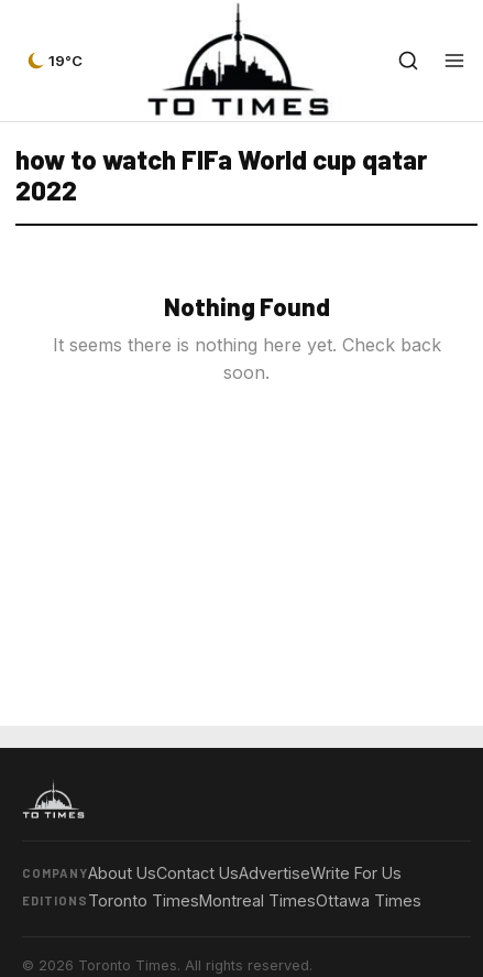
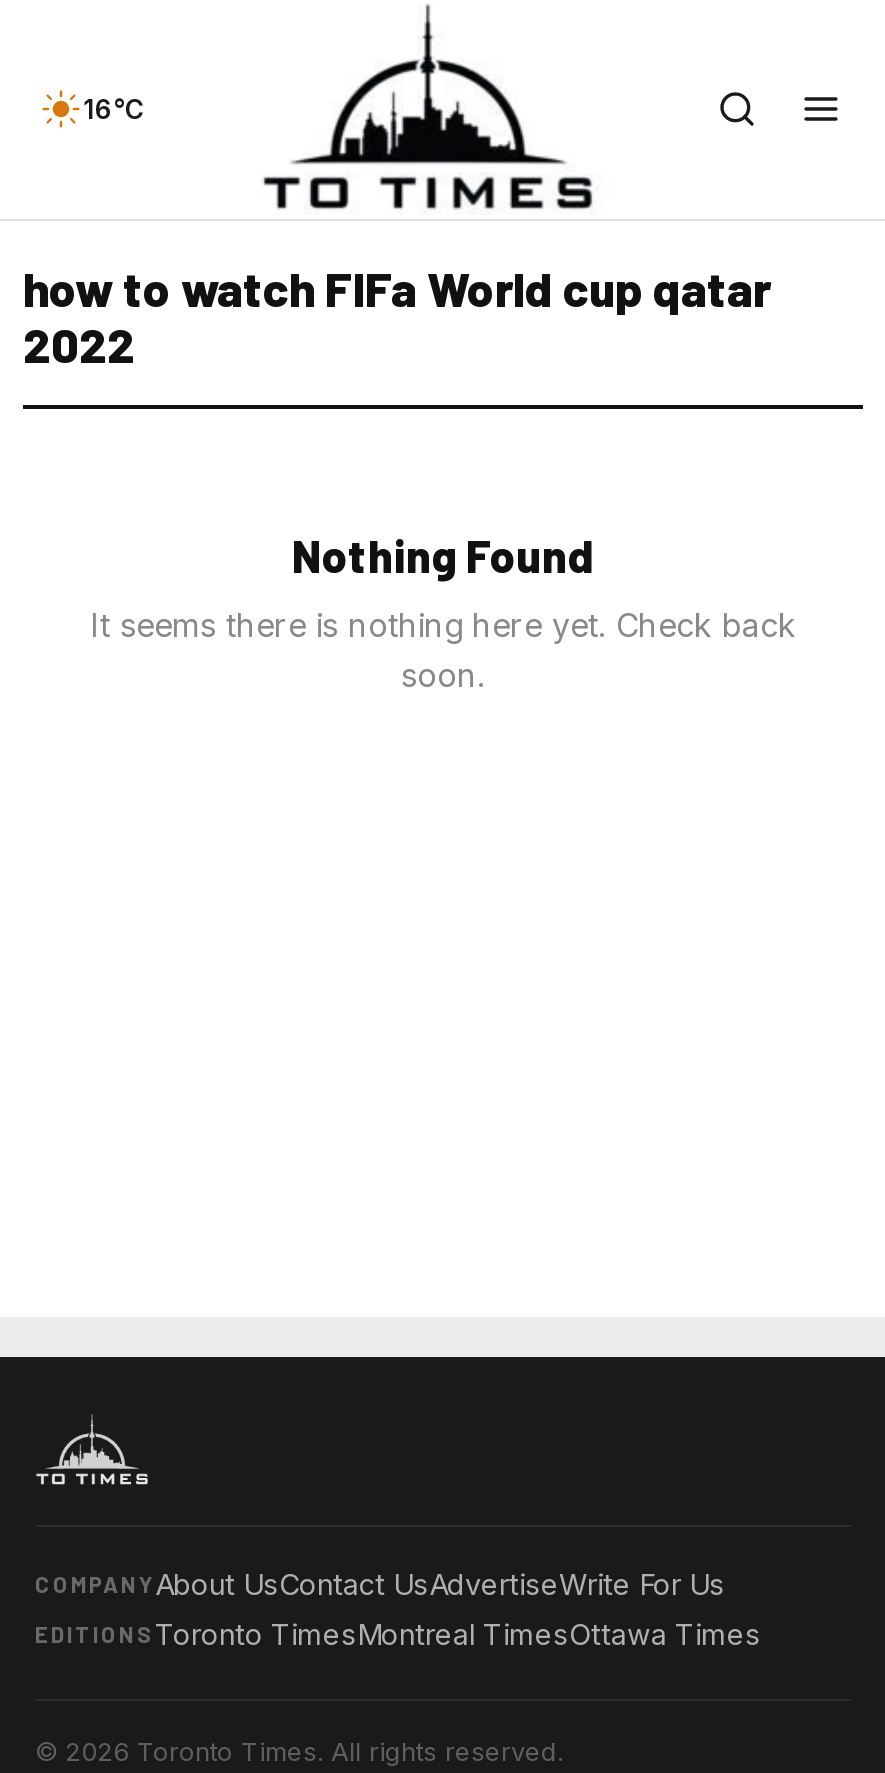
- 19°C
+ 16°C
